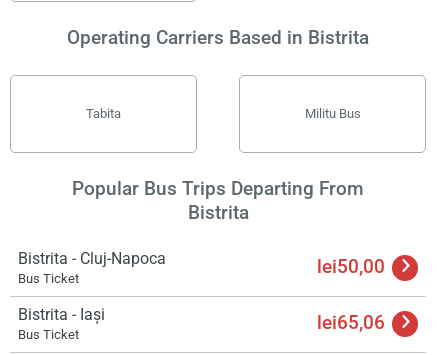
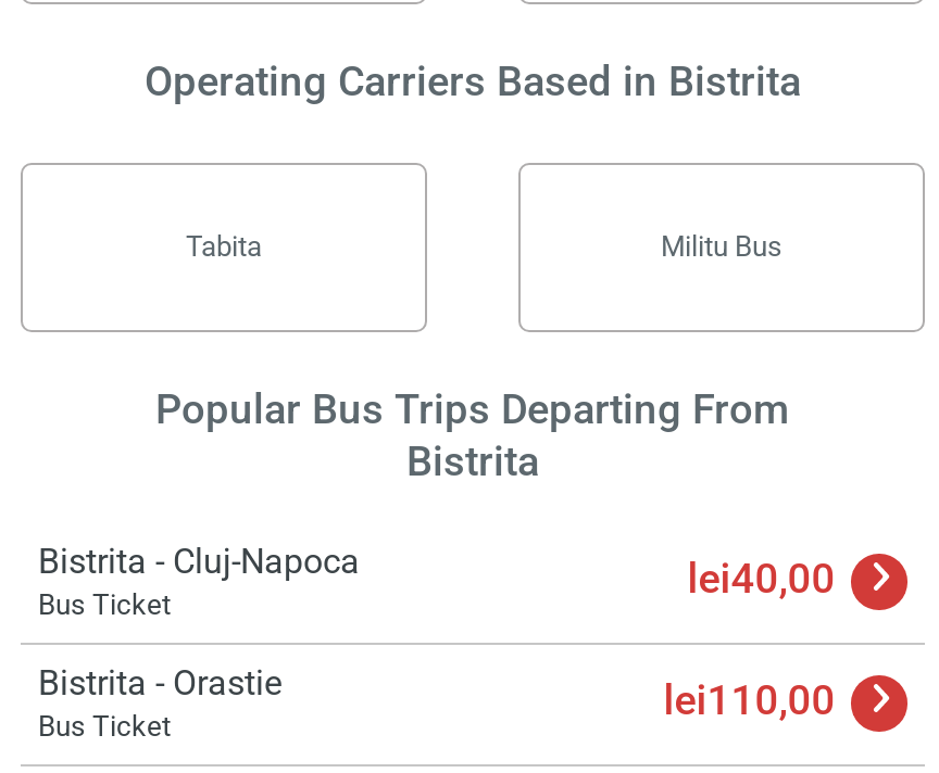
- lei50,00
+ lei40,00

- Bistrita - Iași
+ Bistrita - Orastie

- lei65,06
+ lei110,00
